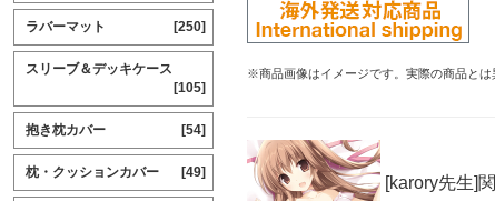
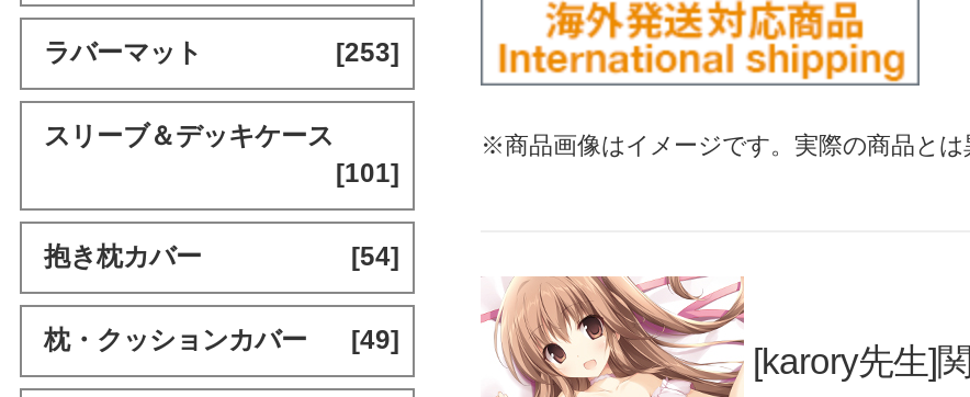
- [250]
+ [253]

- [105]
+ [101]
